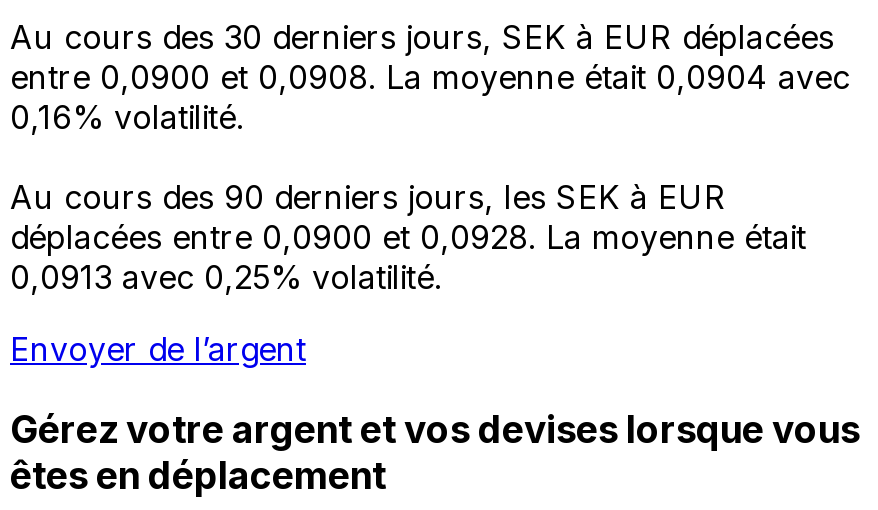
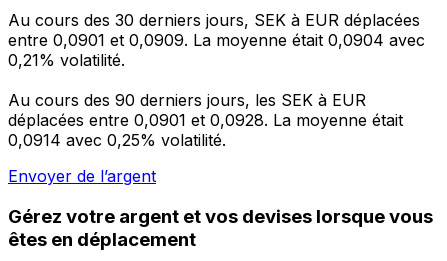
- entre 0,0900 et 0,0908. La moyenne était 0,0904 avec
+ entre 0,0901 et 0,0909. La moyenne était 0,0904 avec

- 0,16% volatilité.
+ 0,21% volatilité.

- déplacées entre 0,0900 et 0,0928. La moyenne était
+ déplacées entre 0,0901 et 0,0928. La moyenne était

- 0,0913 avec 0,25% volatilité.
+ 0,0914 avec 0,25% volatilité.
